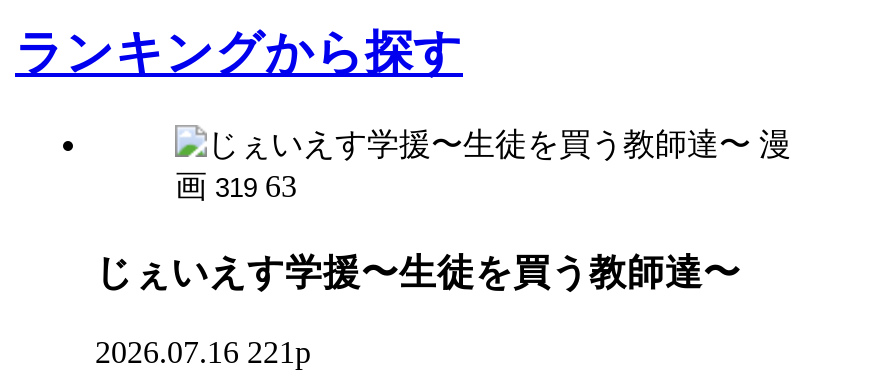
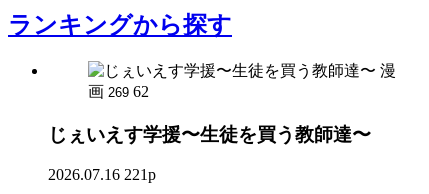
- 画 319 63
+ 画 269 62
